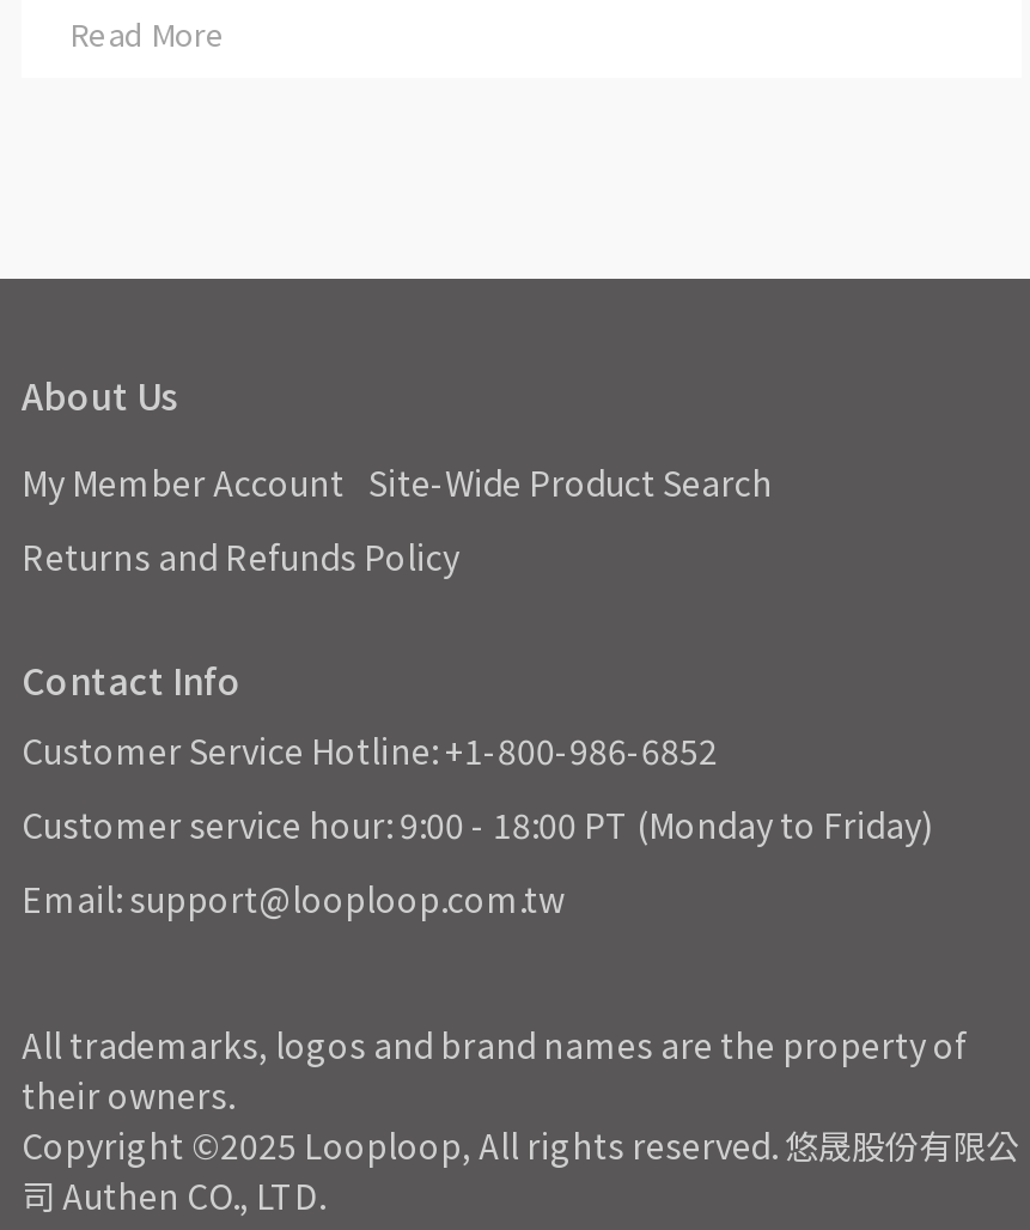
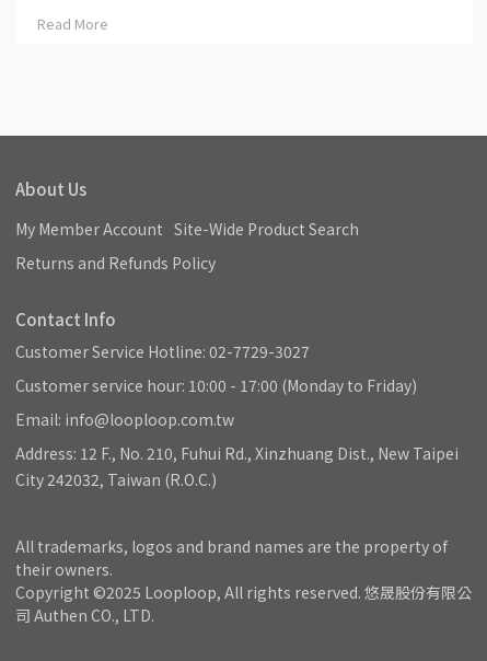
- Customer Service Hotline: +1-800-986-6852
- Customer service hour: 9:00 - 18:00 PT (Monday to Friday)
- Email: support@looploop.com.tw
+ Customer Service Hotline: 02-7729-3027
+ Customer service hour: 10:00 - 17:00 (Monday to Friday)
+ Email: info@looploop.com.tw
+ Address: 12 F., No. 210, Fuhui Rd., Xinzhuang Dist., New Taipei
+ City 242032, Taiwan (R.O.C.)
